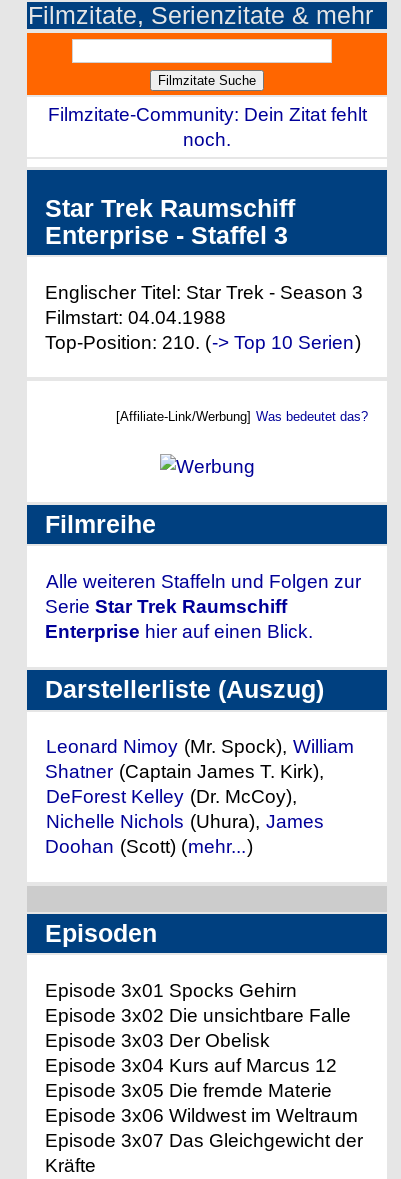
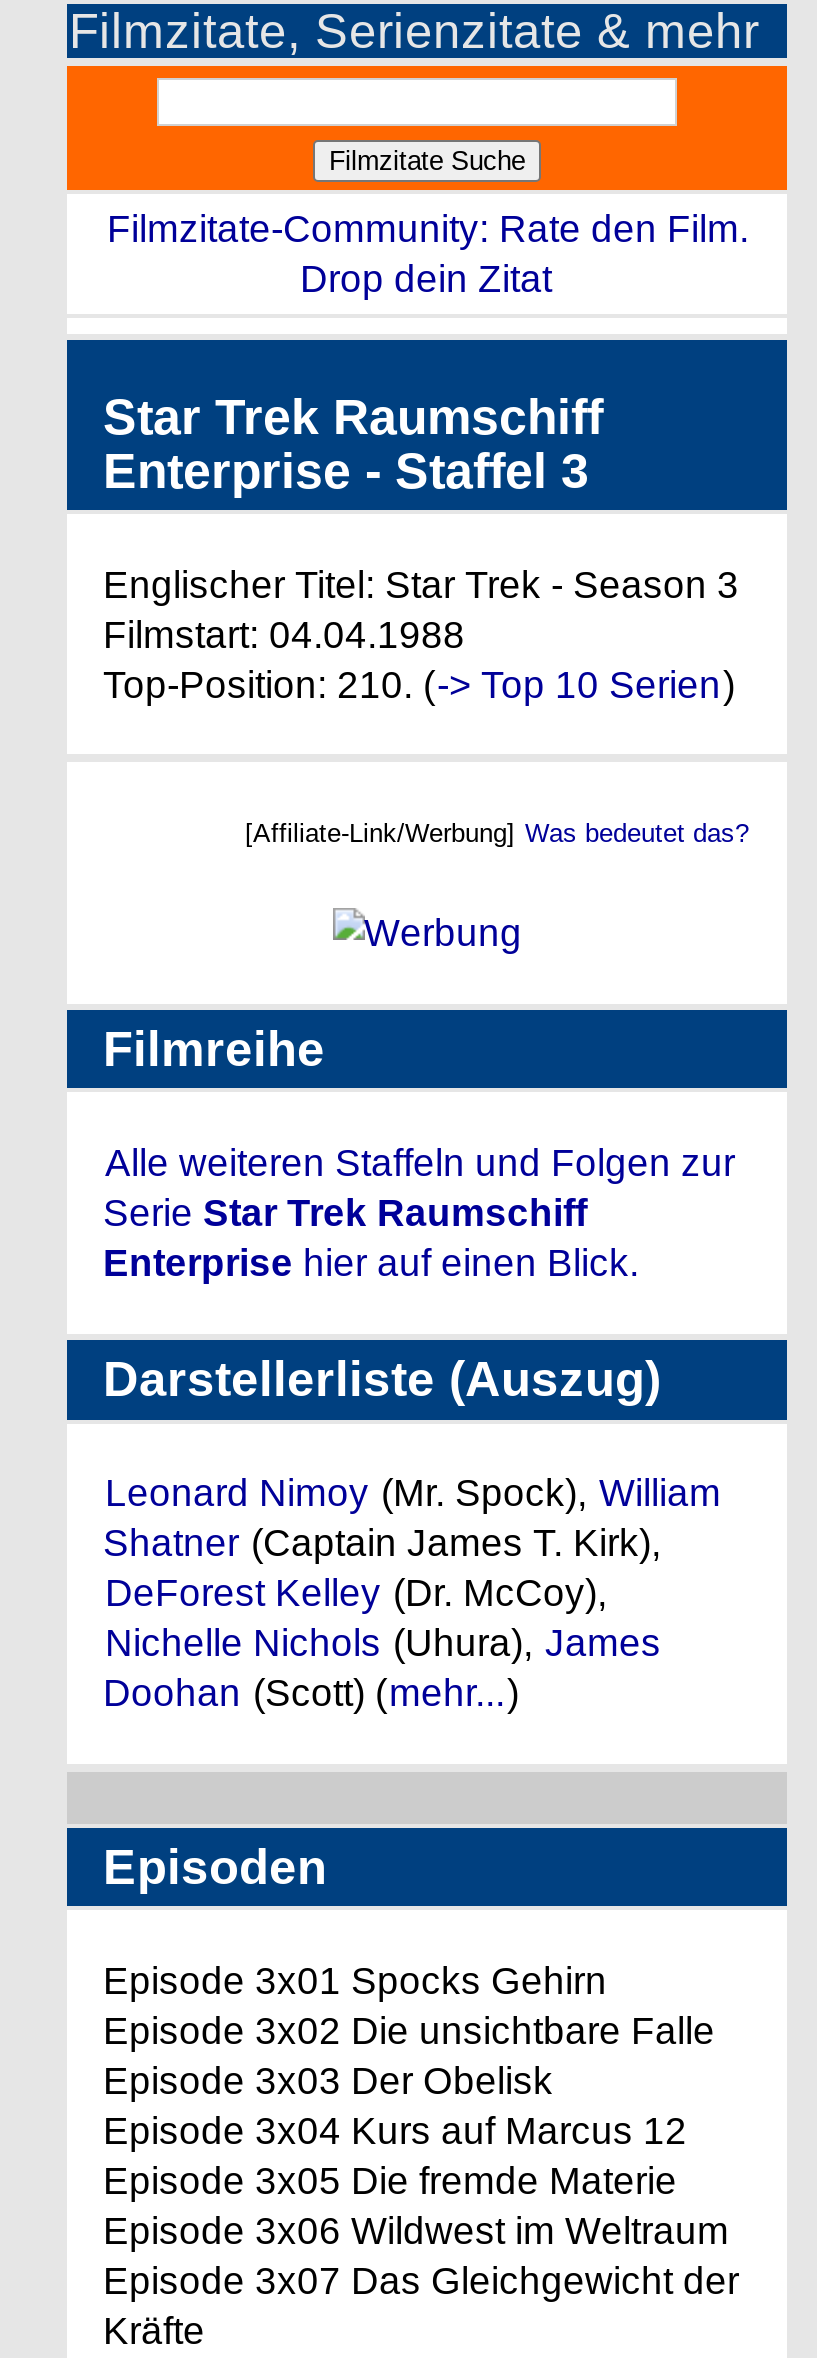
- Filmzitate-Community: Dein Zitat fehlt
- noch.
+ Filmzitate-Community: Rate den Film.
+ Drop dein Zitat
